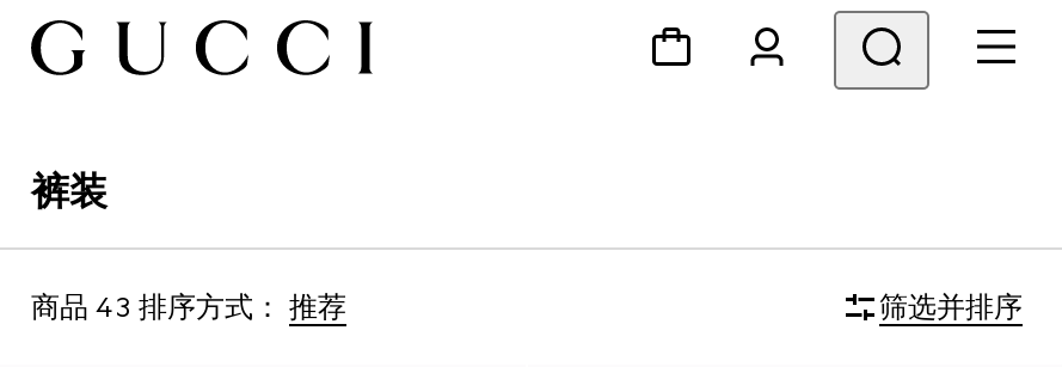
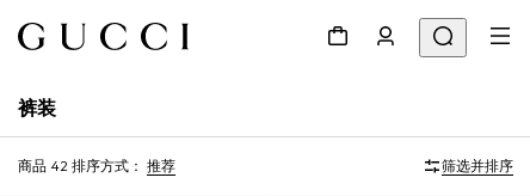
- 商品 43排序方式： 推荐
+ 商品 42排序方式： 推荐
